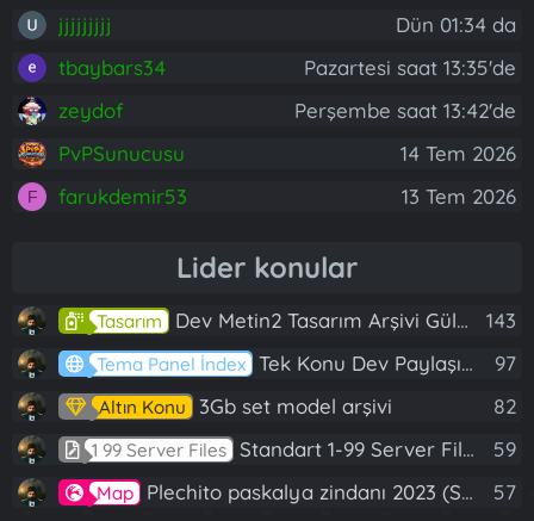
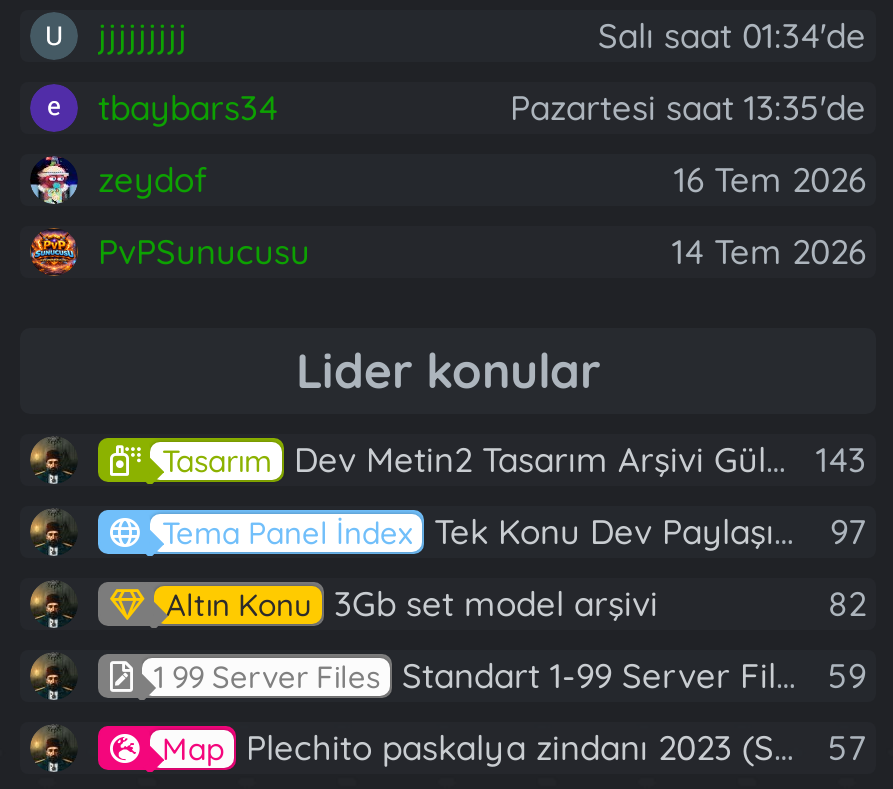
- Dün 01:34 da
+ Salı saat 01:34'de

- Perşembe saat 13:42'de
+ 16 Tem 2026

- F
- farukdemir53
- 13 Tem 2026
